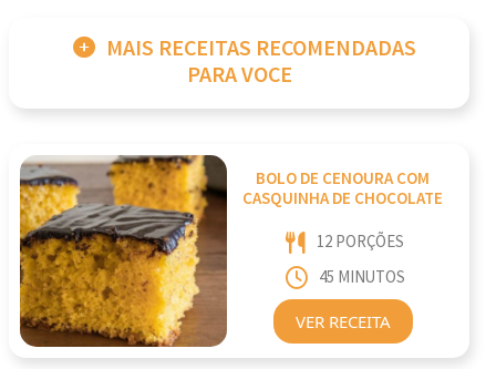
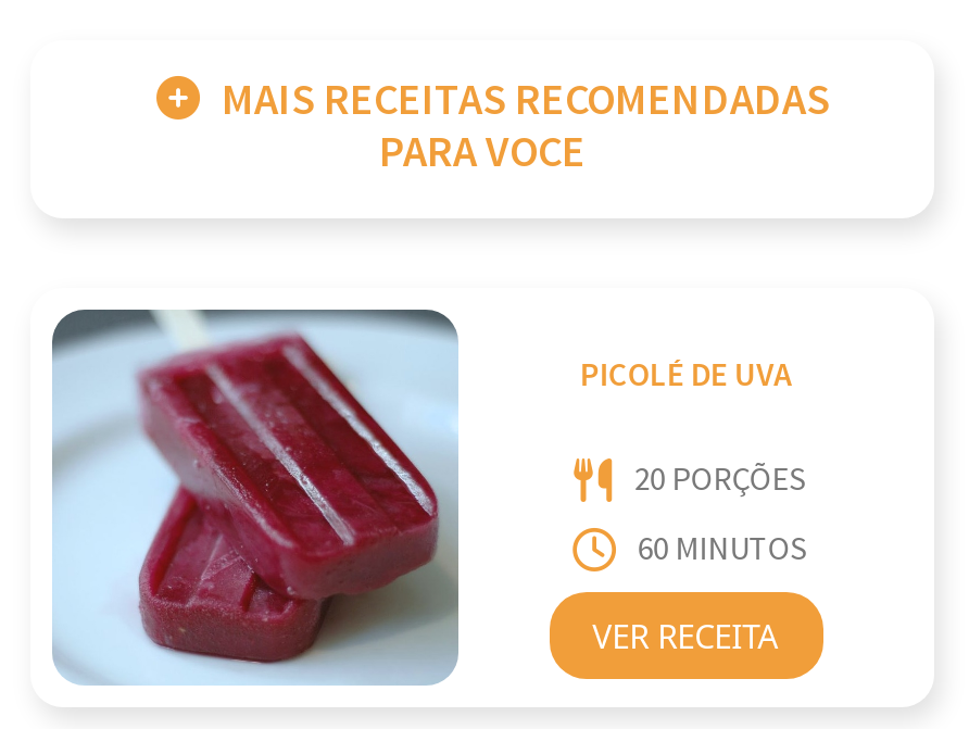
- [image]
+ [image]

- BOLO DE CENOURA COM
- CASQUINHA DE CHOCOLATE
+ PICOLÉ DE UVA

- 12 PORÇÕES
+ 20 PORÇÕES

- 45 MINUTOS
+ 60 MINUTOS
